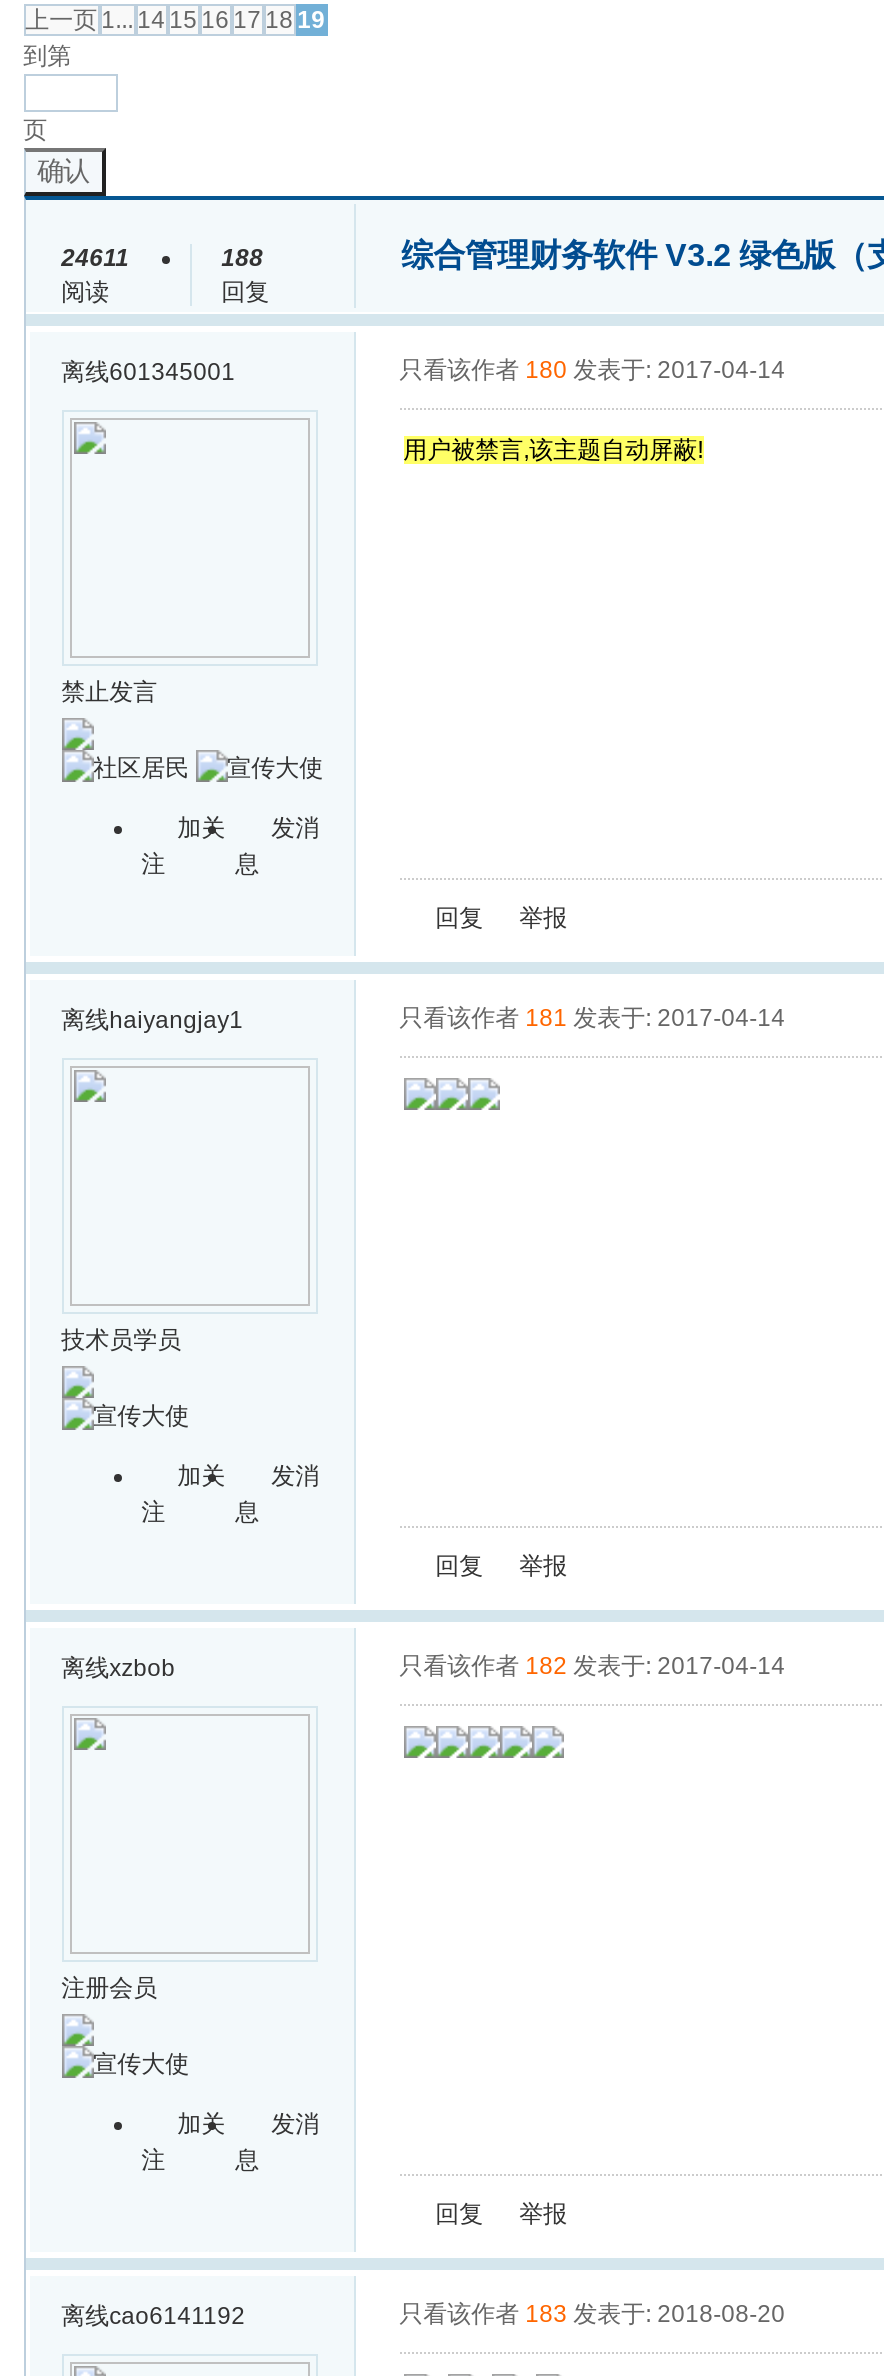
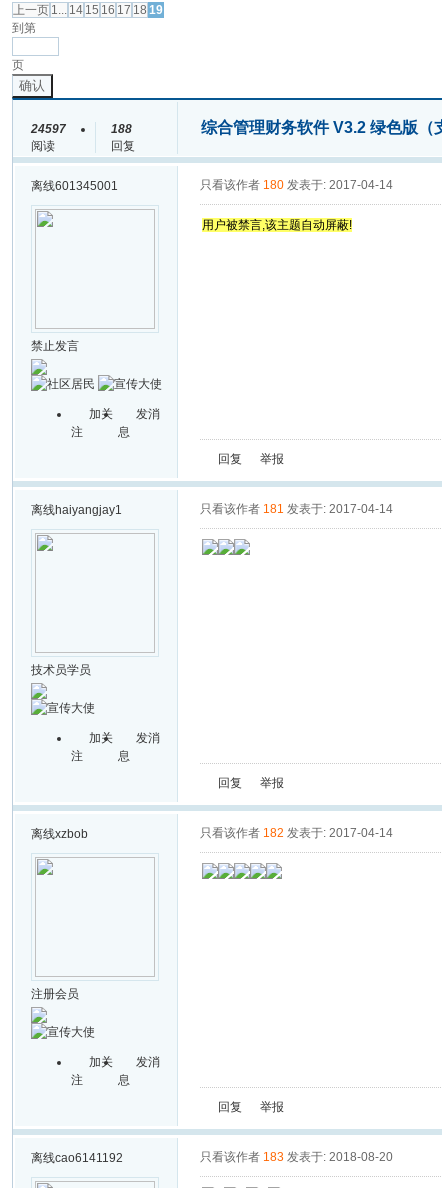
- 24611
+ 24597
